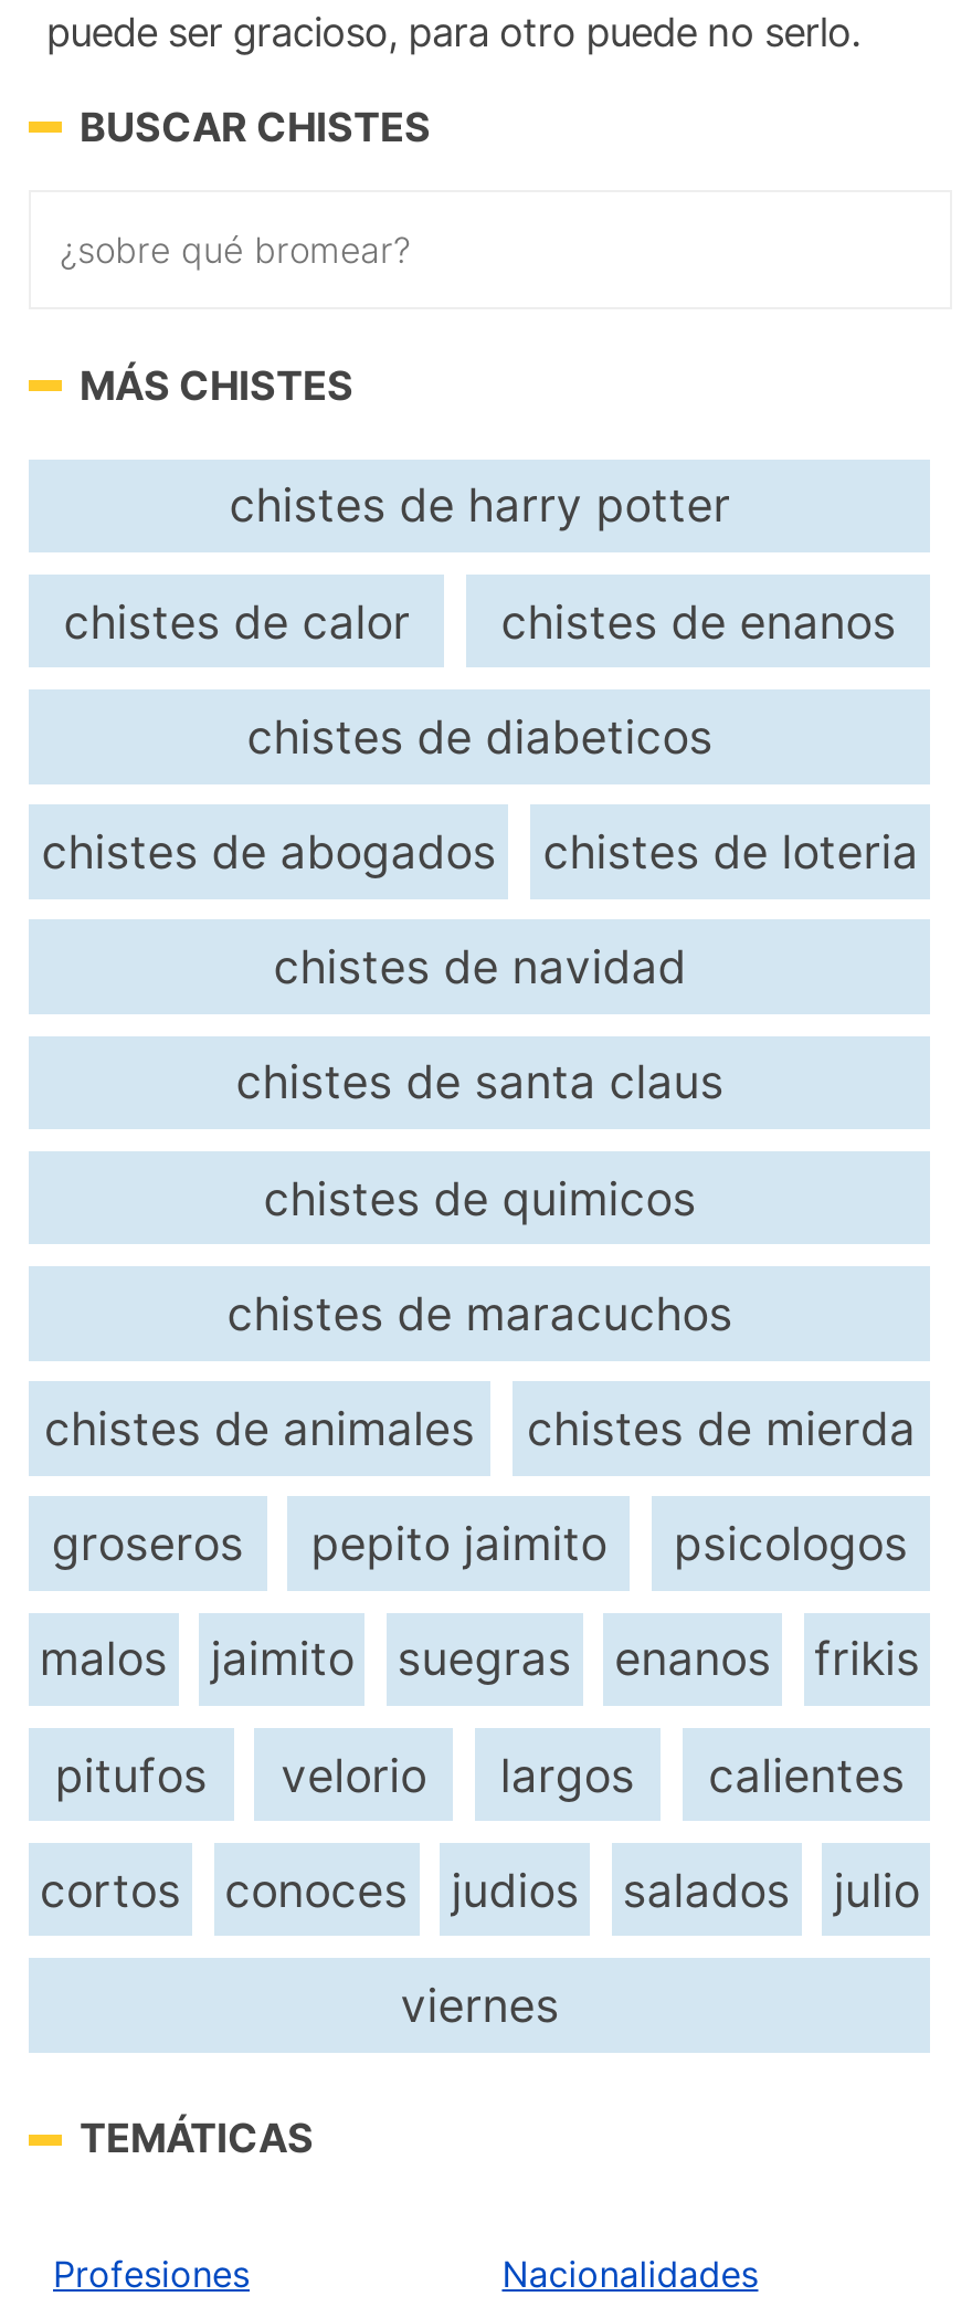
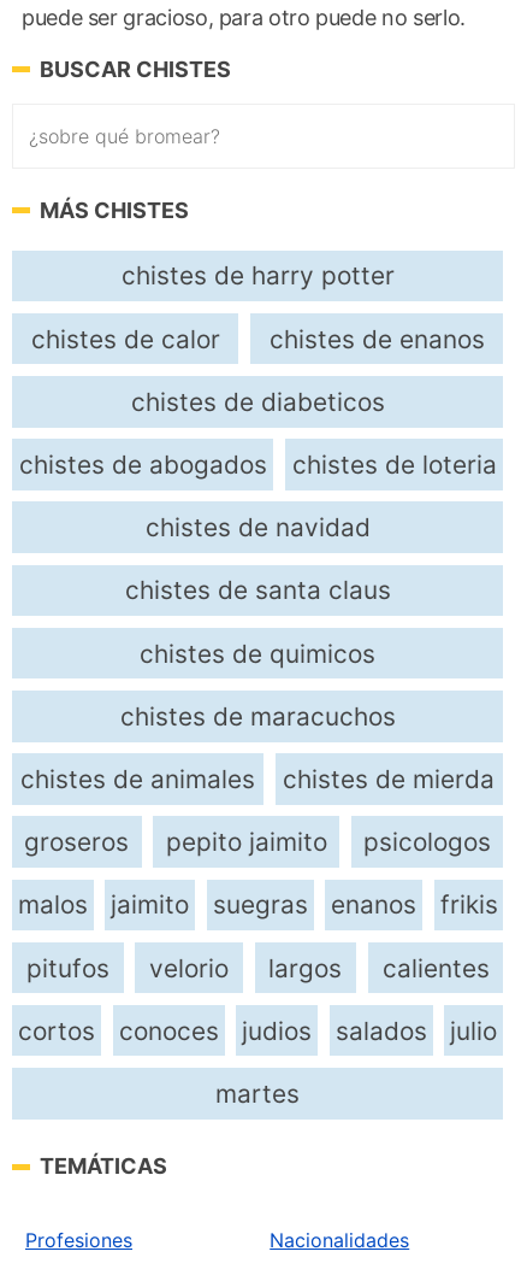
- viernes
+ martes
